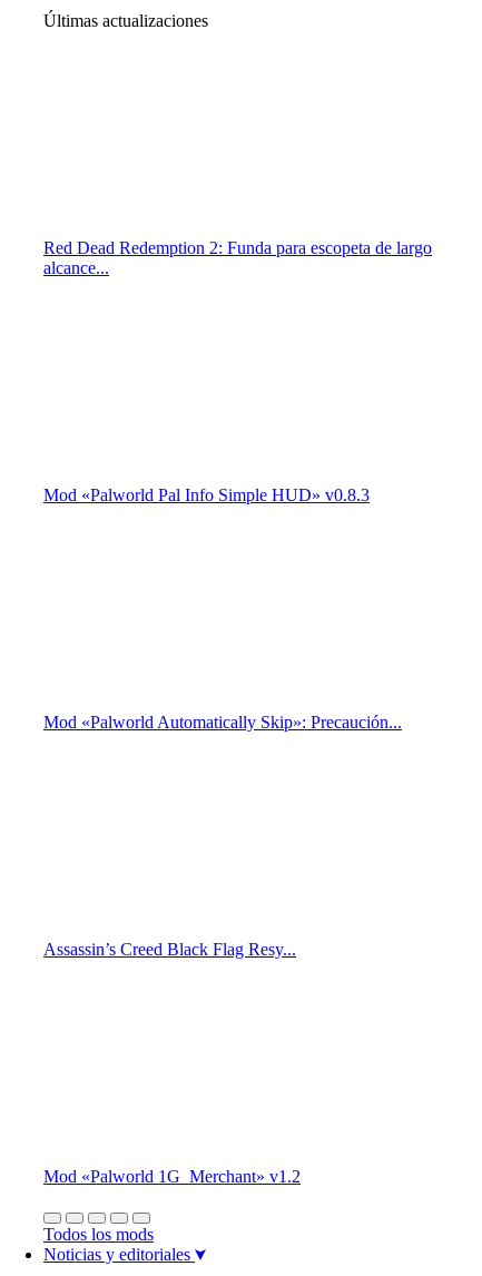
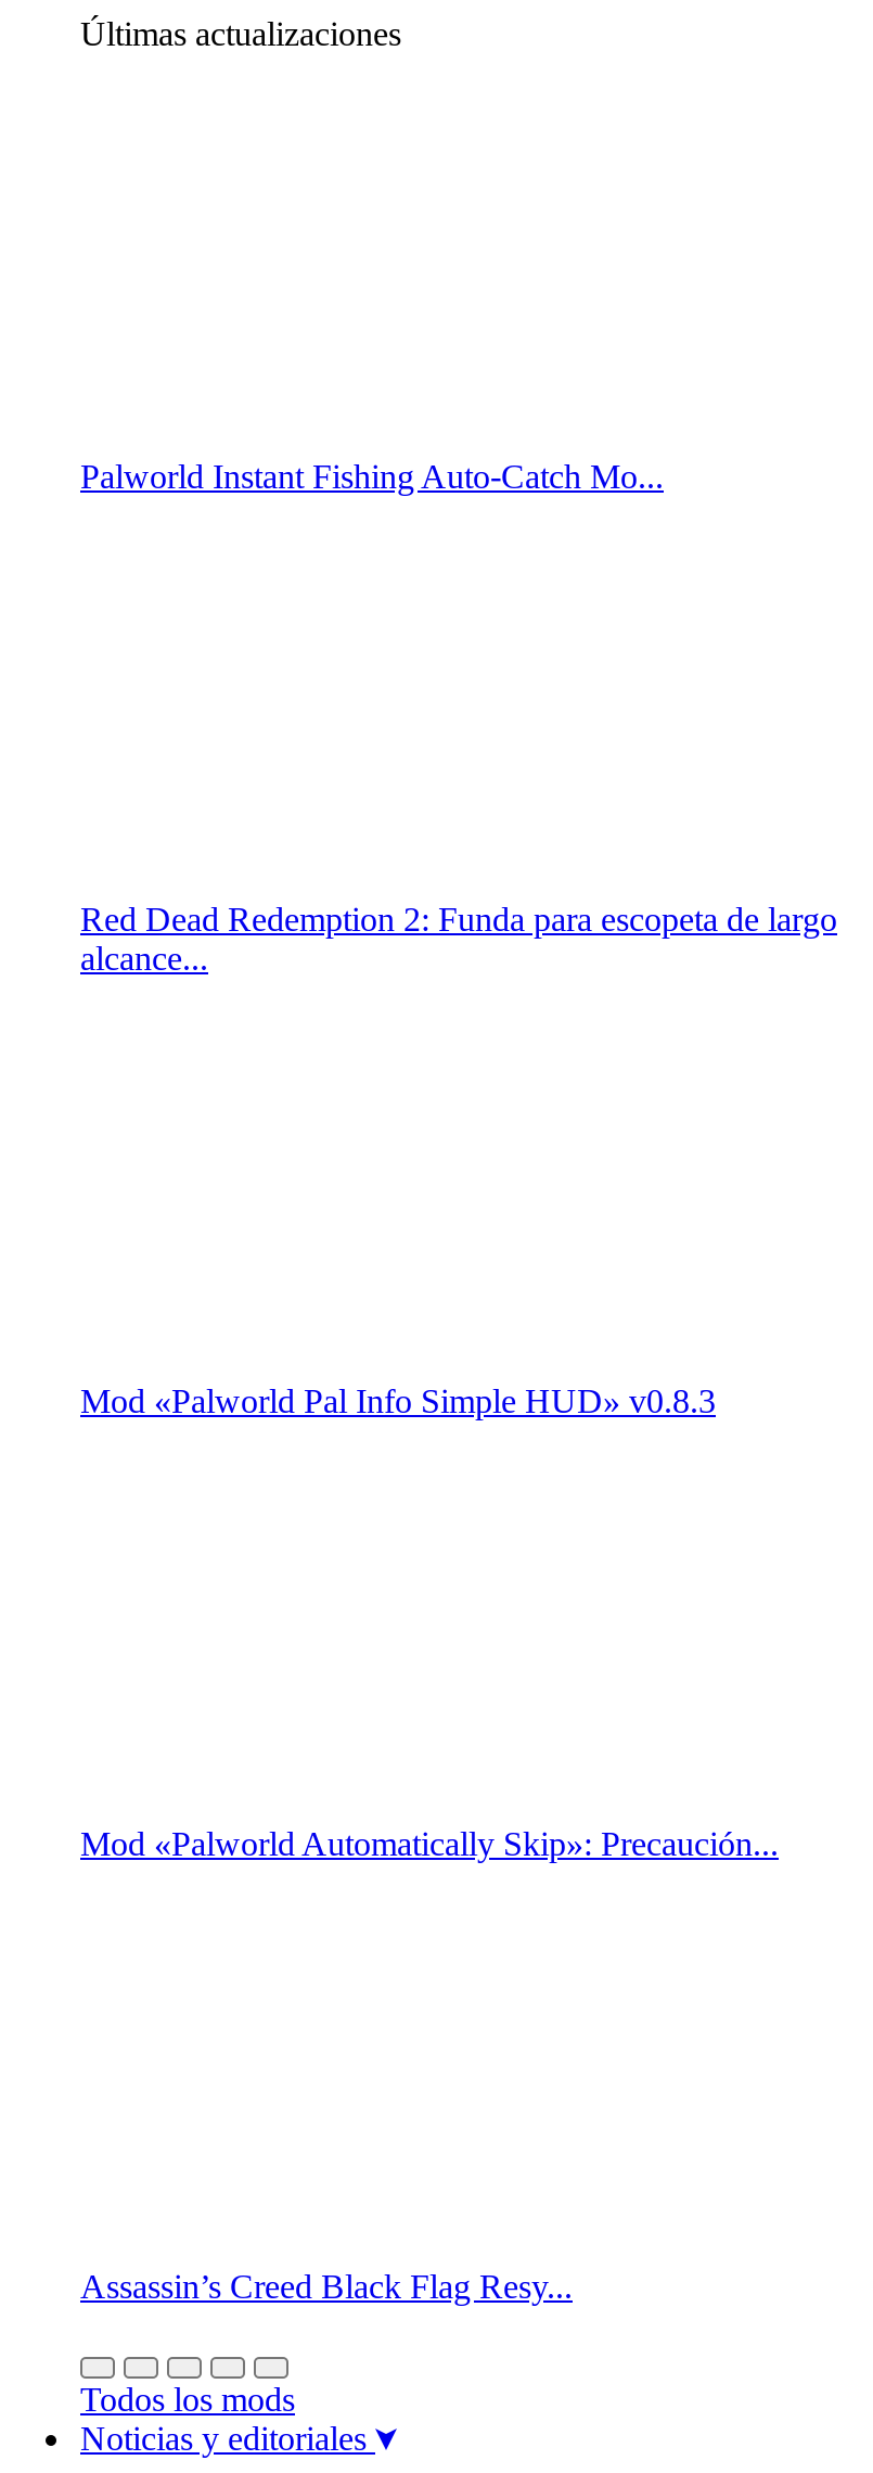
+ Palworld Instant Fishing Auto-Catch Mo...

moved down: Red Dead Redemption 2: Funda para escopeta de largo | alcance... | Mod «Palworld Pal Info Simple HUD» v0.8.3 | Mod «Palworld Automatically Skip»: Precaución... | Assassin’s Creed Black Flag Resy...

- Mod «Palworld 1G_Merchant» v1.2
